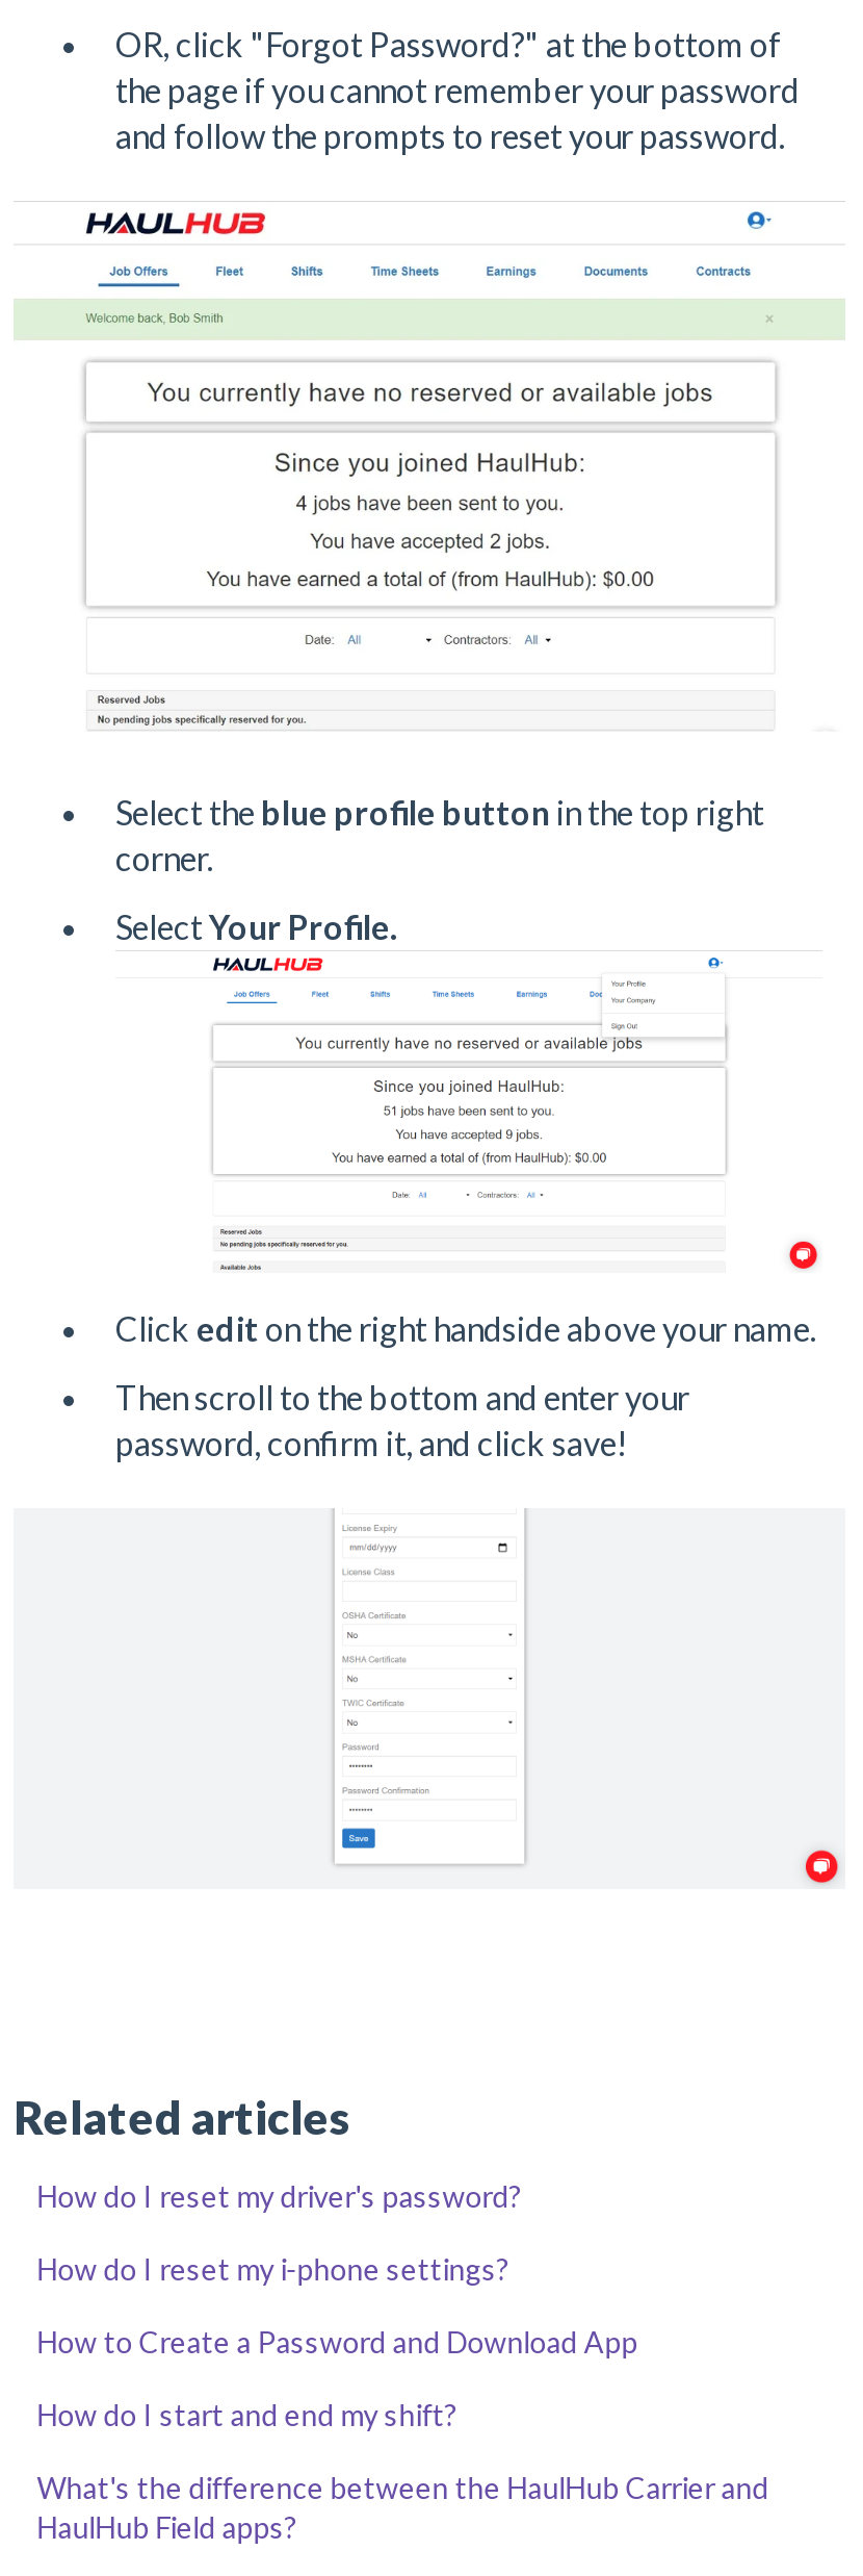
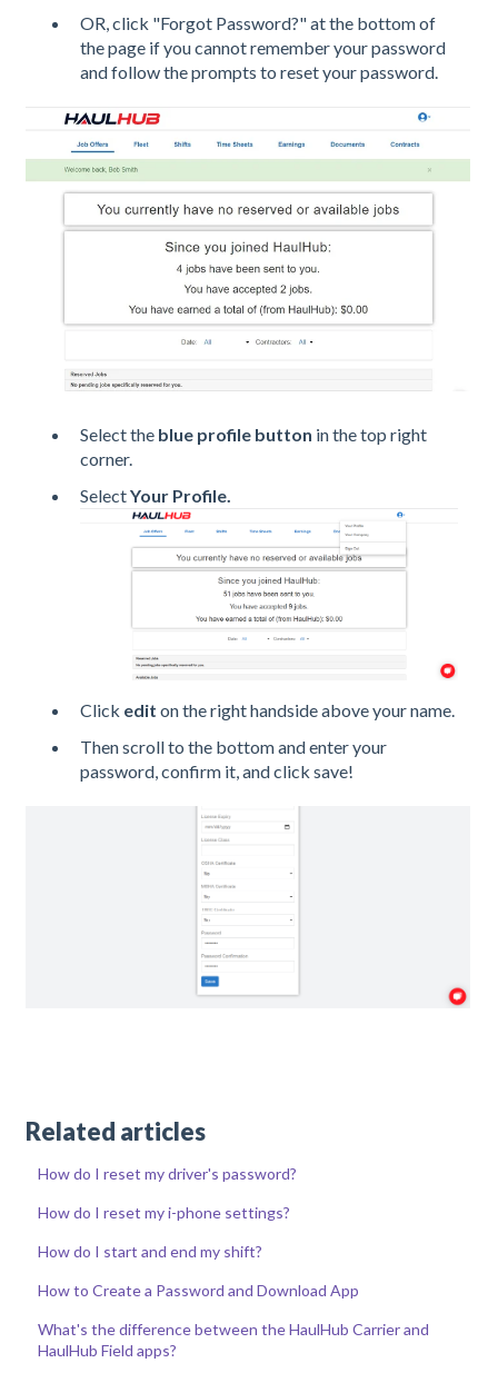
moved down: How to Create a Password and Download App

moved up: How do I start and end my shift?
